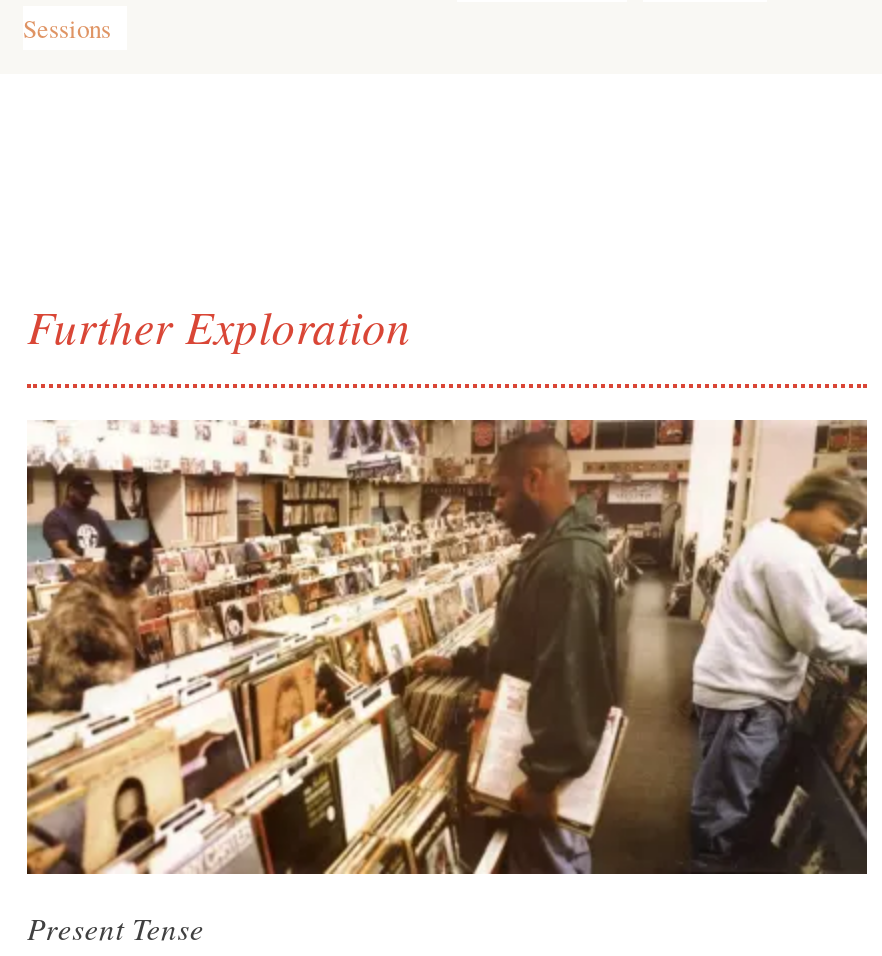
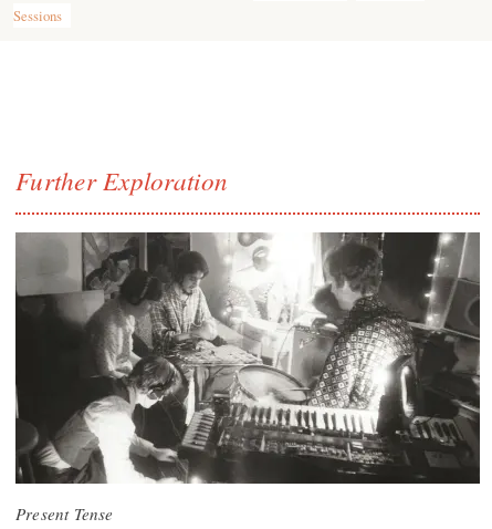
- [image]
+ [image]
